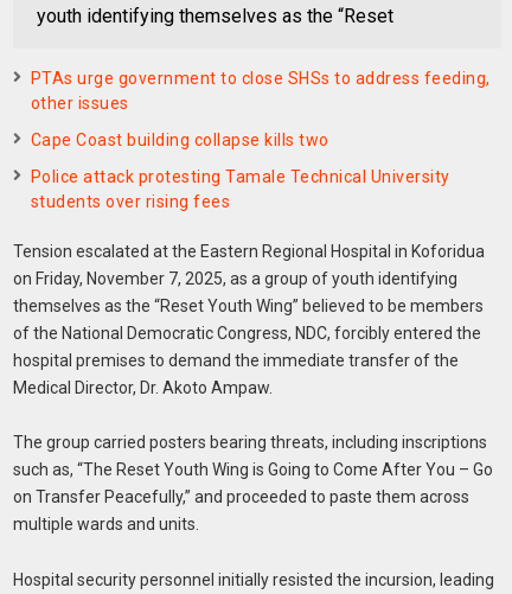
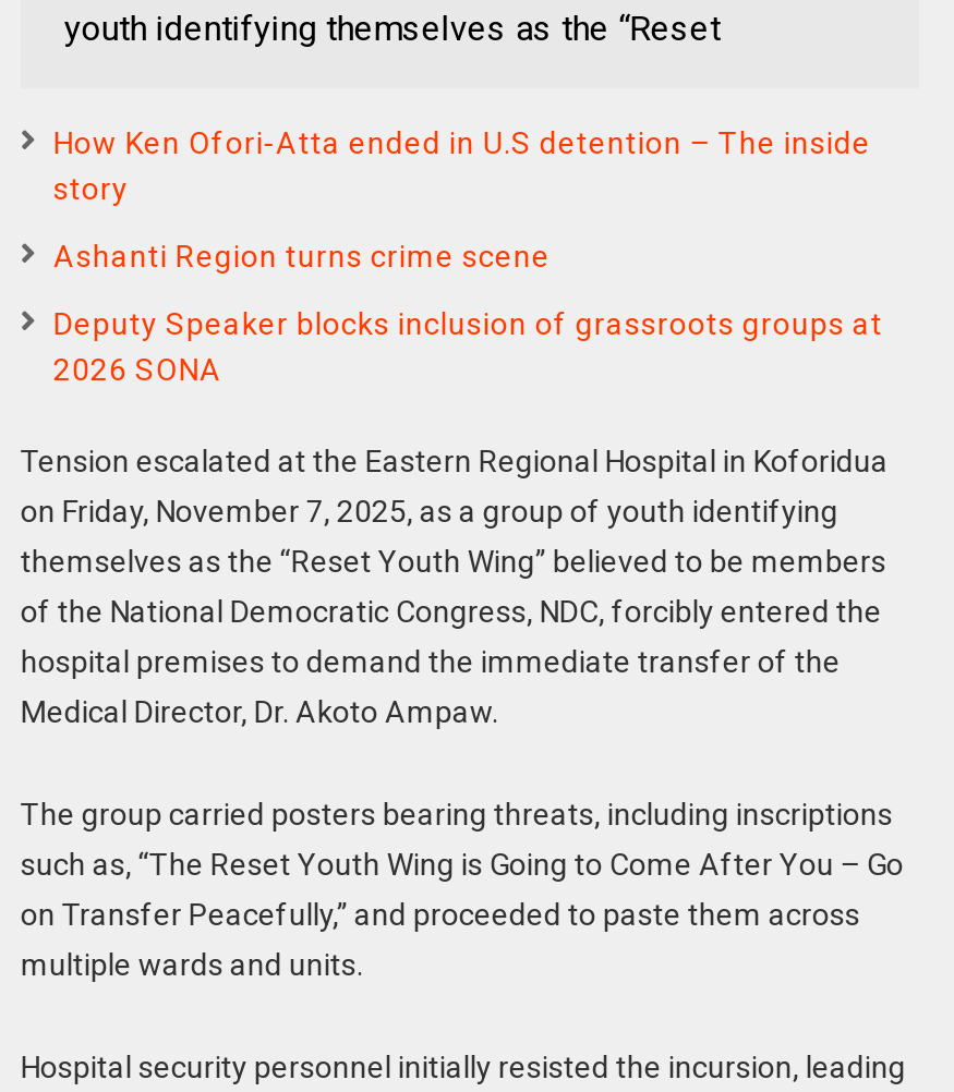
- PTAs urge government to close SHSs to address feeding,
- other issues
+ How Ken Ofori-Atta ended in U.S detention – The inside
+ story

- Cape Coast building collapse kills two
+ Ashanti Region turns crime scene

- Police attack protesting Tamale Technical University
- students over rising fees
+ Deputy Speaker blocks inclusion of grassroots groups at
+ 2026 SONA
